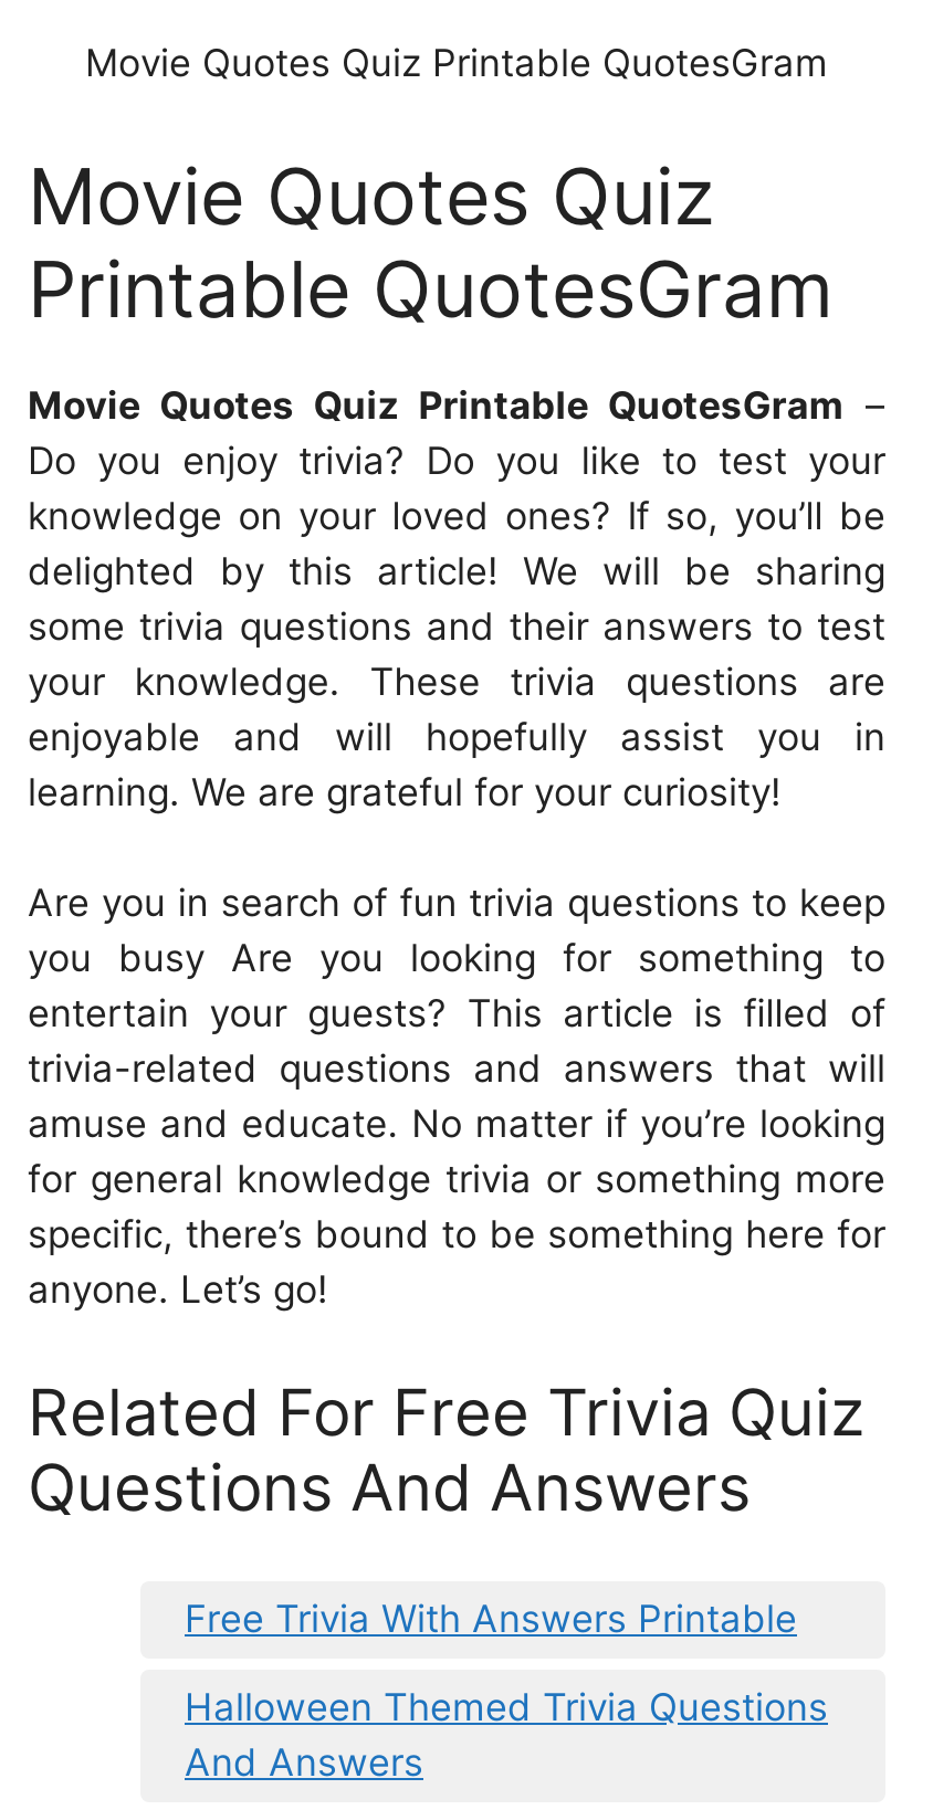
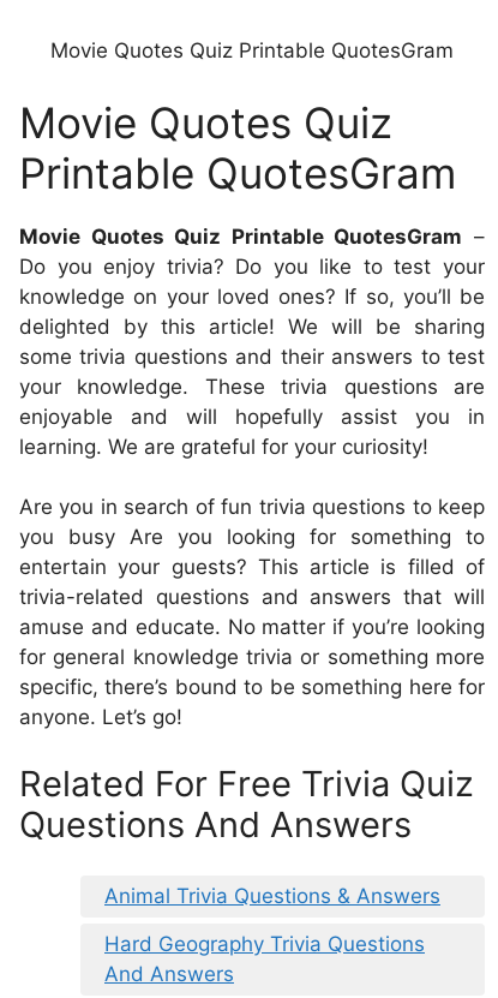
- Free Trivia With Answers Printable
+ Animal Trivia Questions & Answers

- Halloween Themed Trivia Questions
+ Hard Geography Trivia Questions
